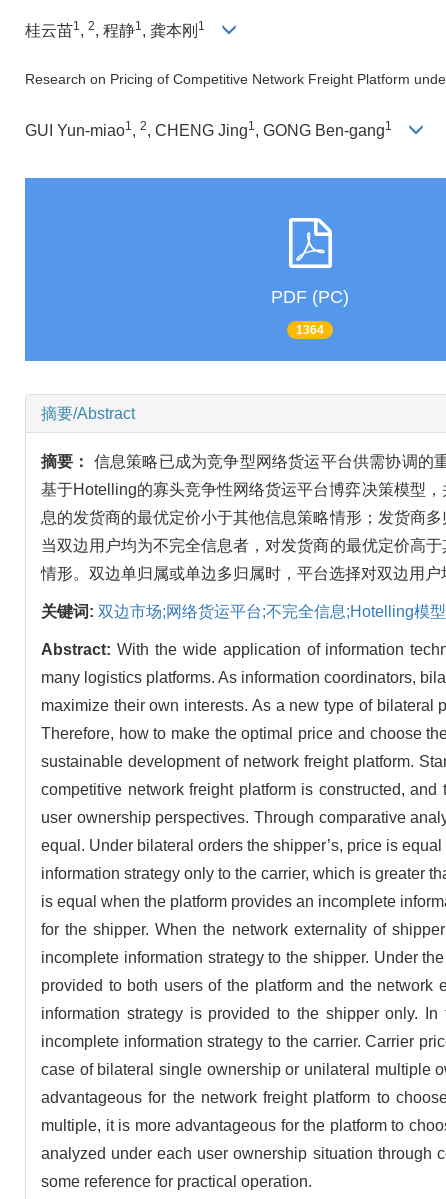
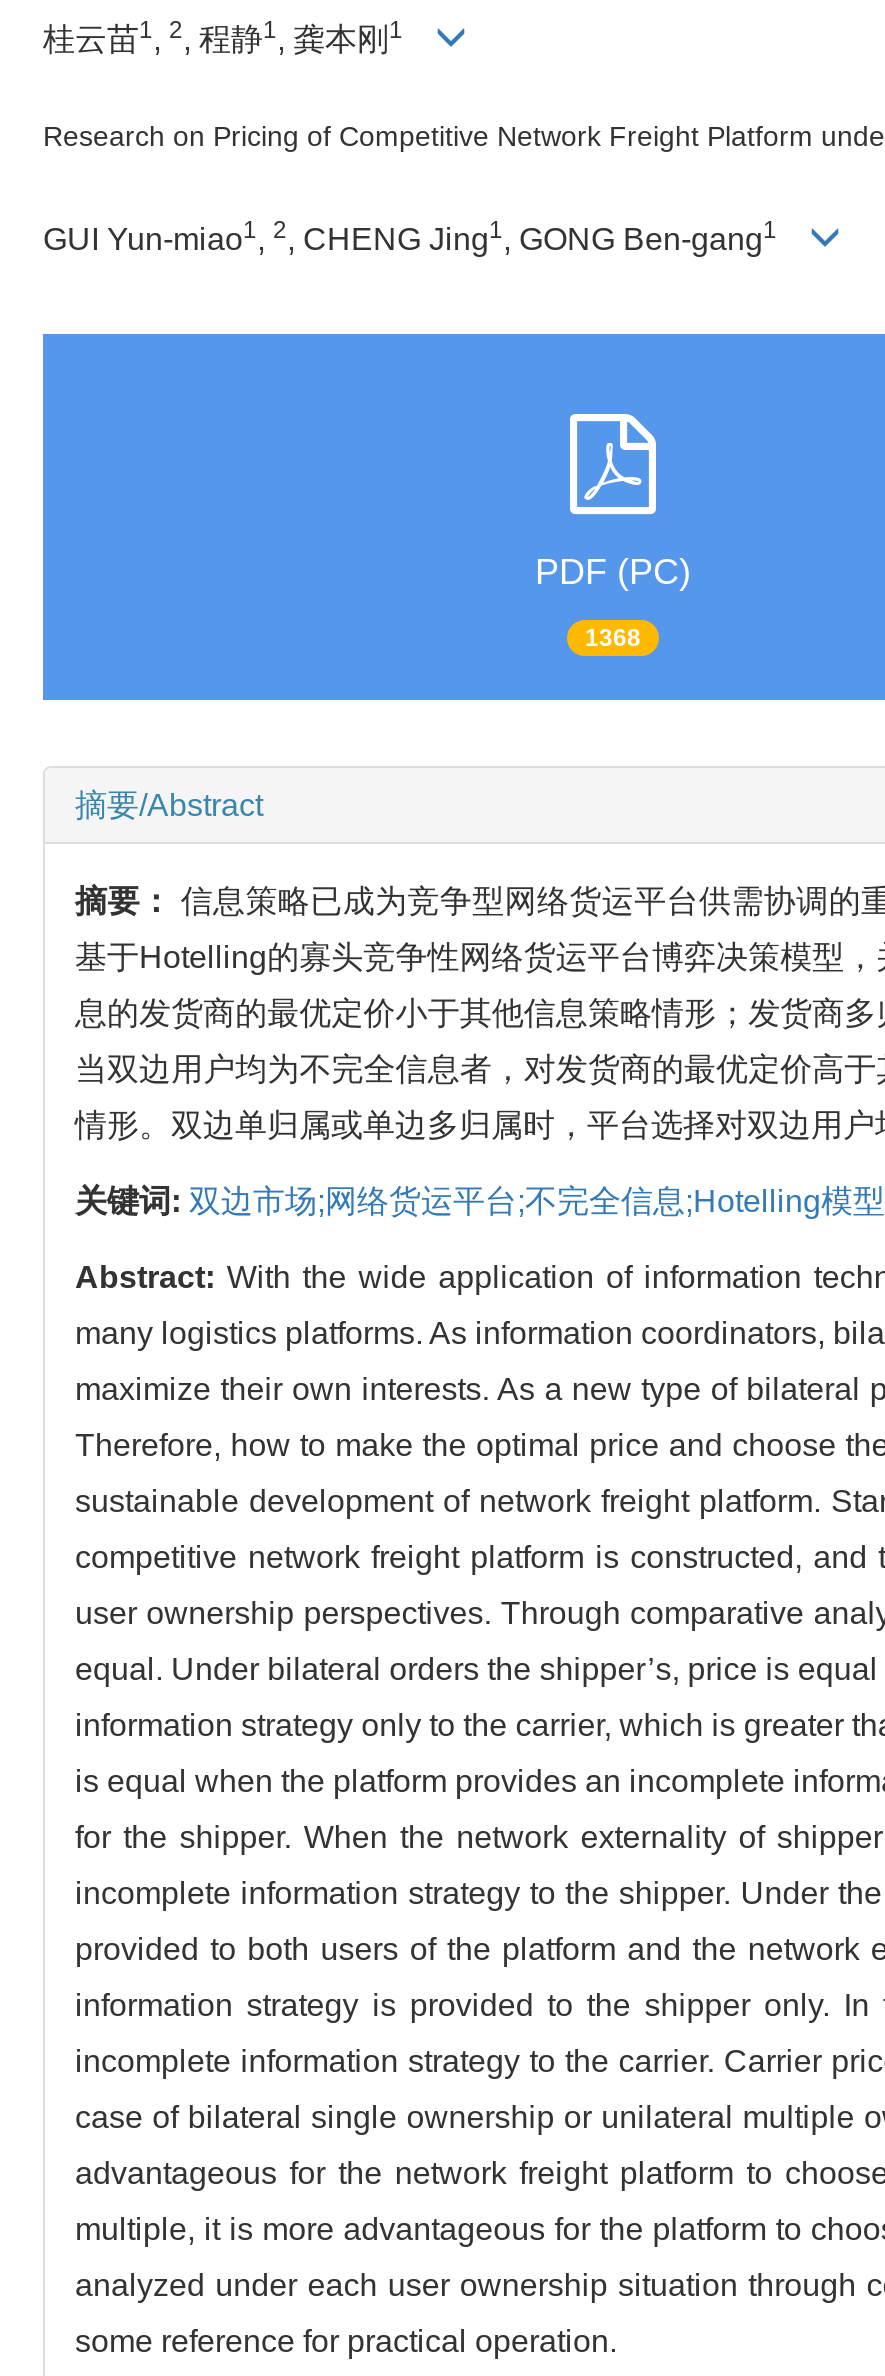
- 1364
+ 1368
